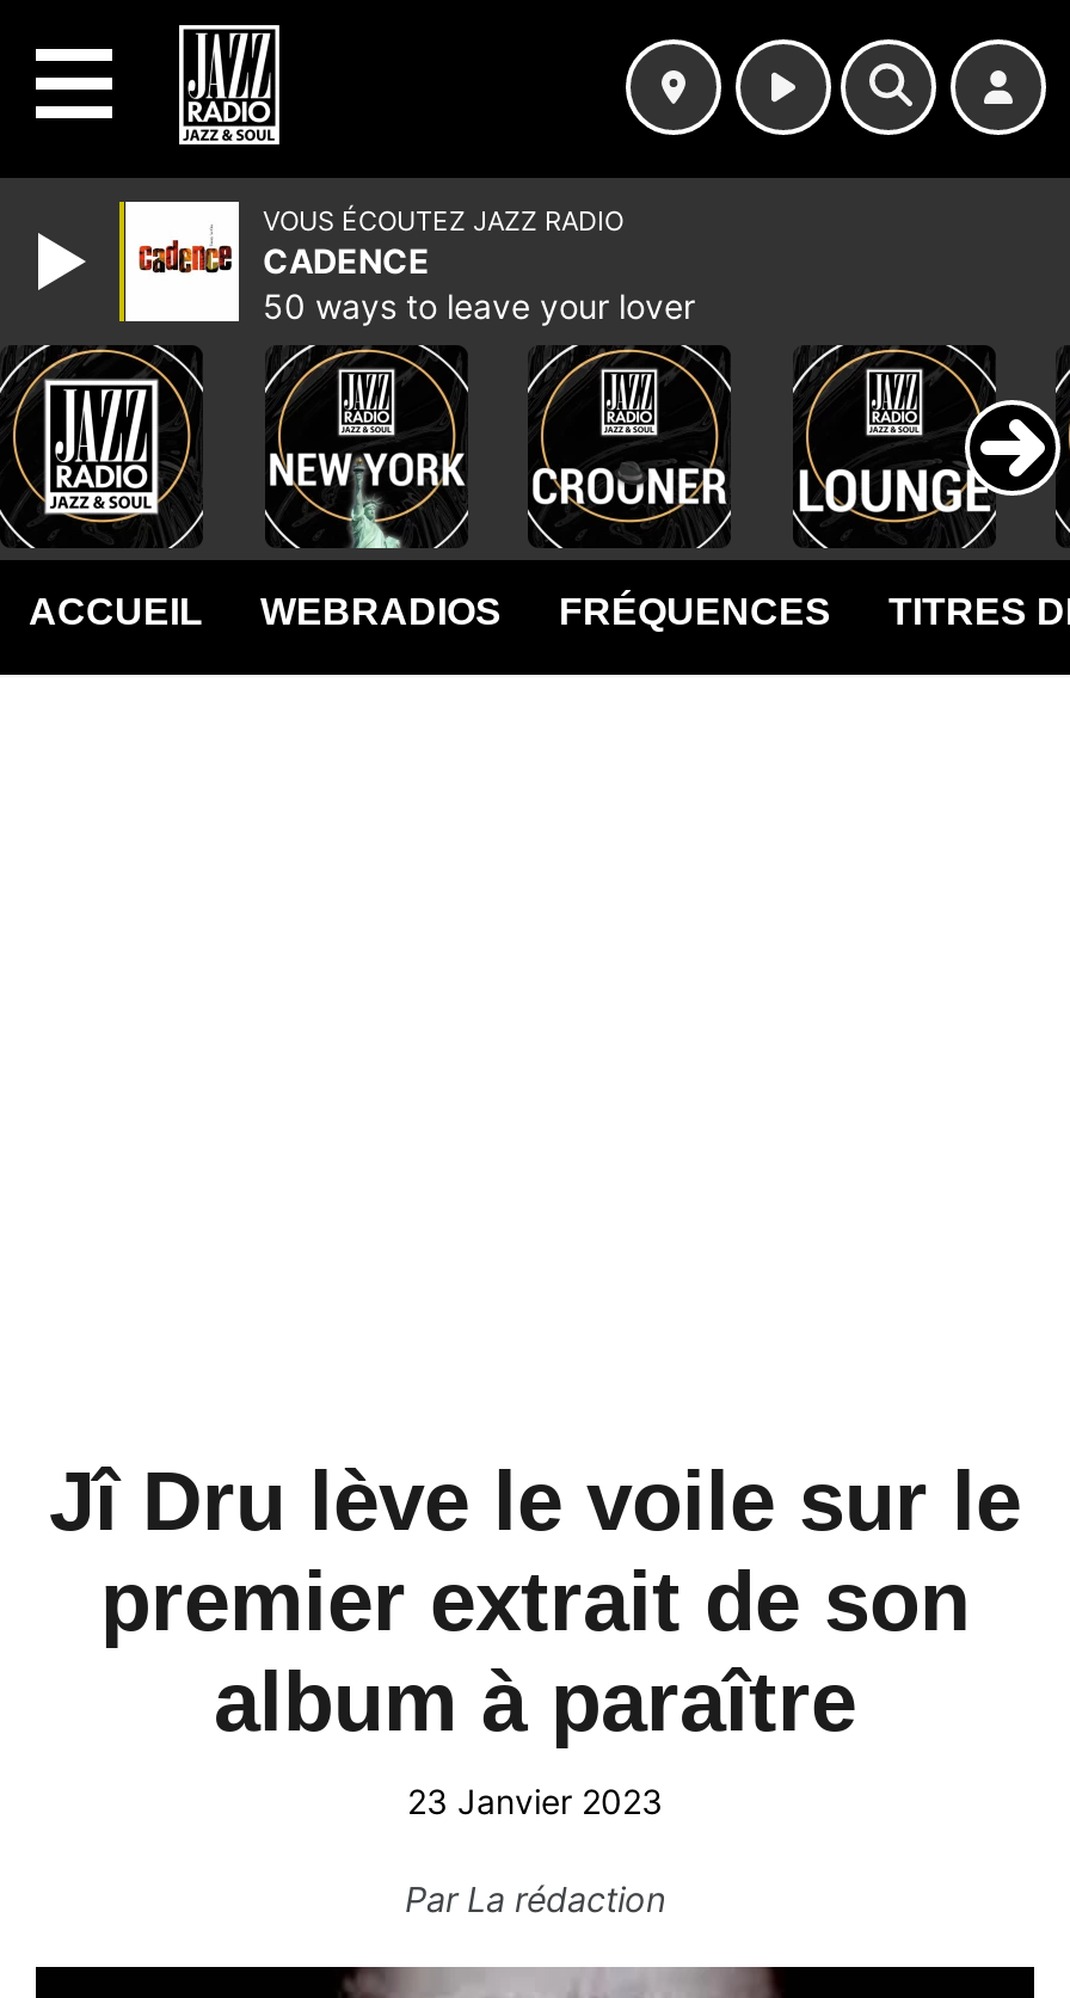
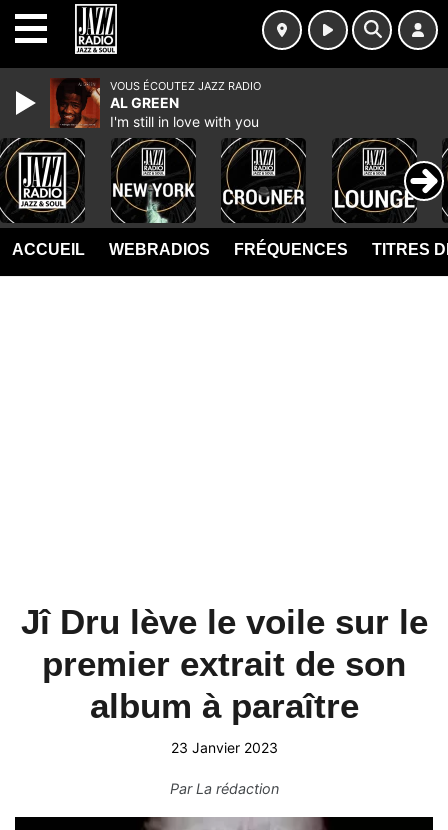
- [image]
- CADENCE
- 50 ways to leave your lover
+ [image]
+ AL GREEN
+ I'm still in love with you
